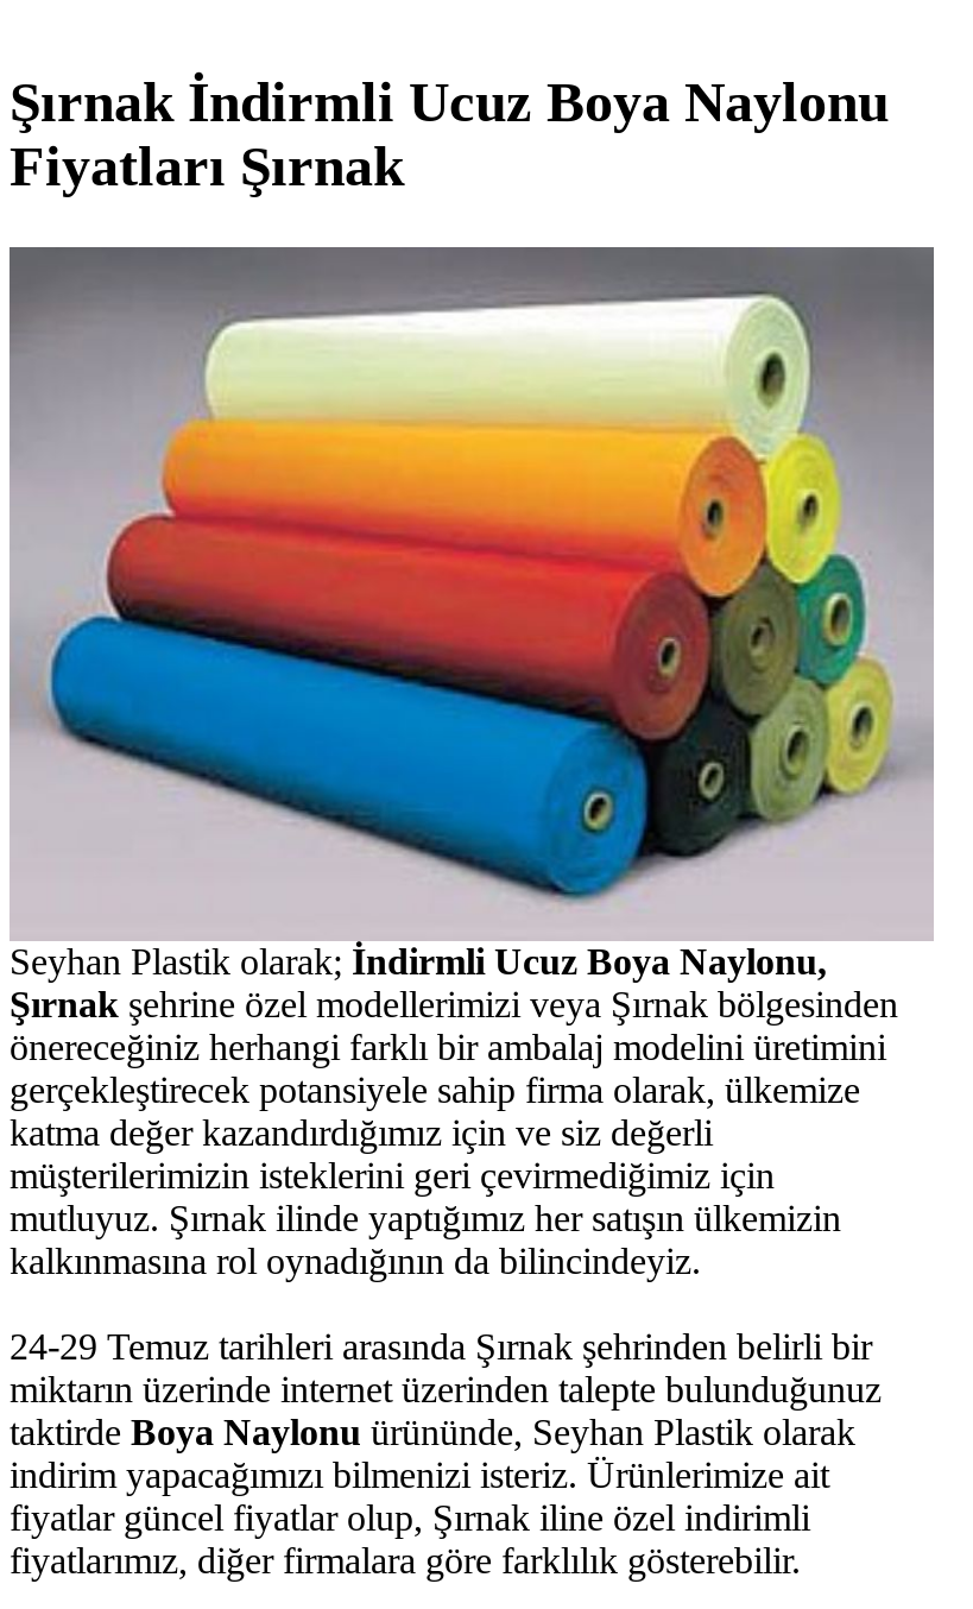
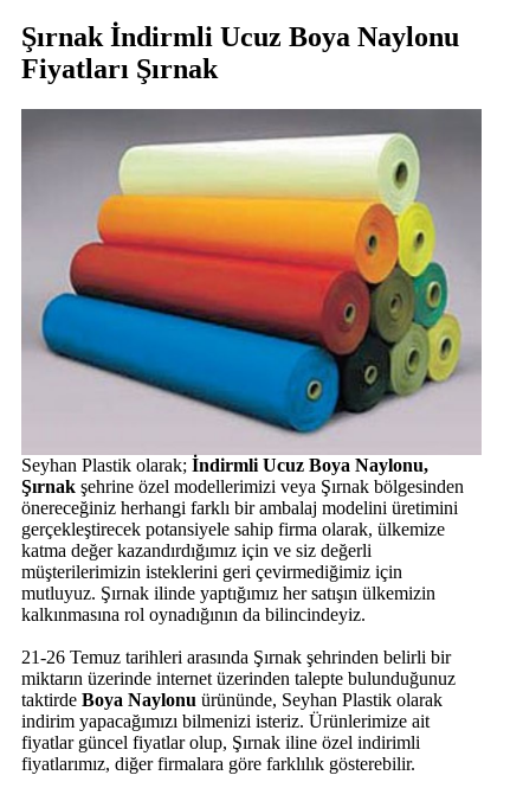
- 24-29 Temuz tarihleri arasında Şırnak şehrinden belirli bir
+ 21-26 Temuz tarihleri arasında Şırnak şehrinden belirli bir
